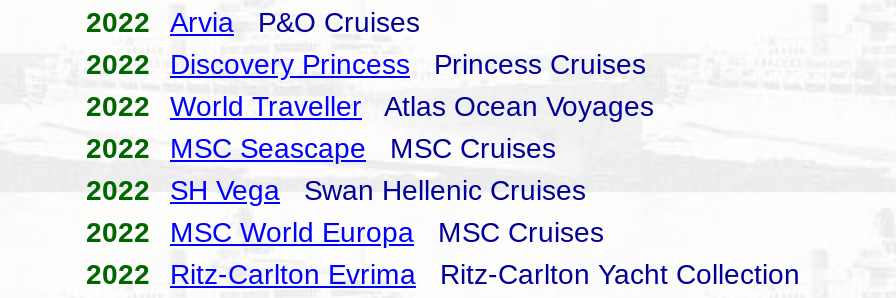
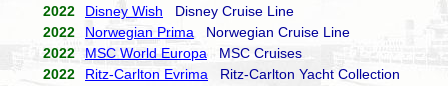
- Arvia P&O Cruises
+ Disney Wish Disney Cruise Line

- Discovery Princess Princess Cruises
- 2022
- World Traveller Atlas Ocean Voyages
- 2022
- MSC Seascape MSC Cruises
- 2022
- SH Vega Swan Hellenic Cruises
+ Norwegian Prima Norwegian Cruise Line
